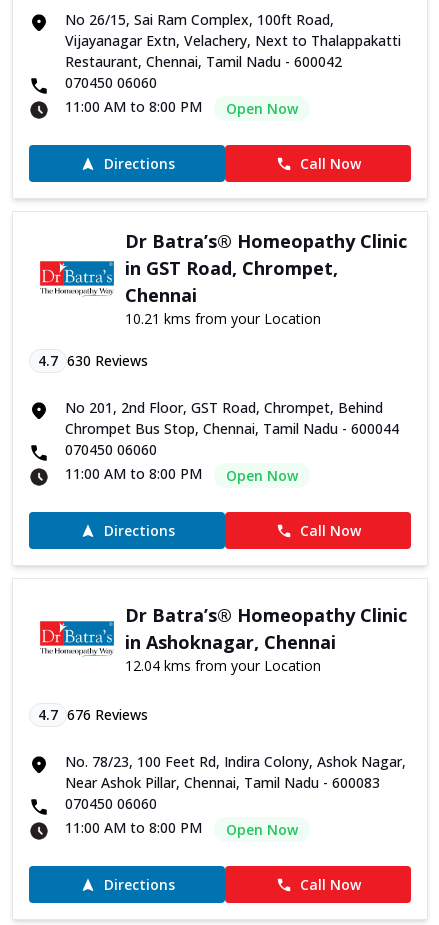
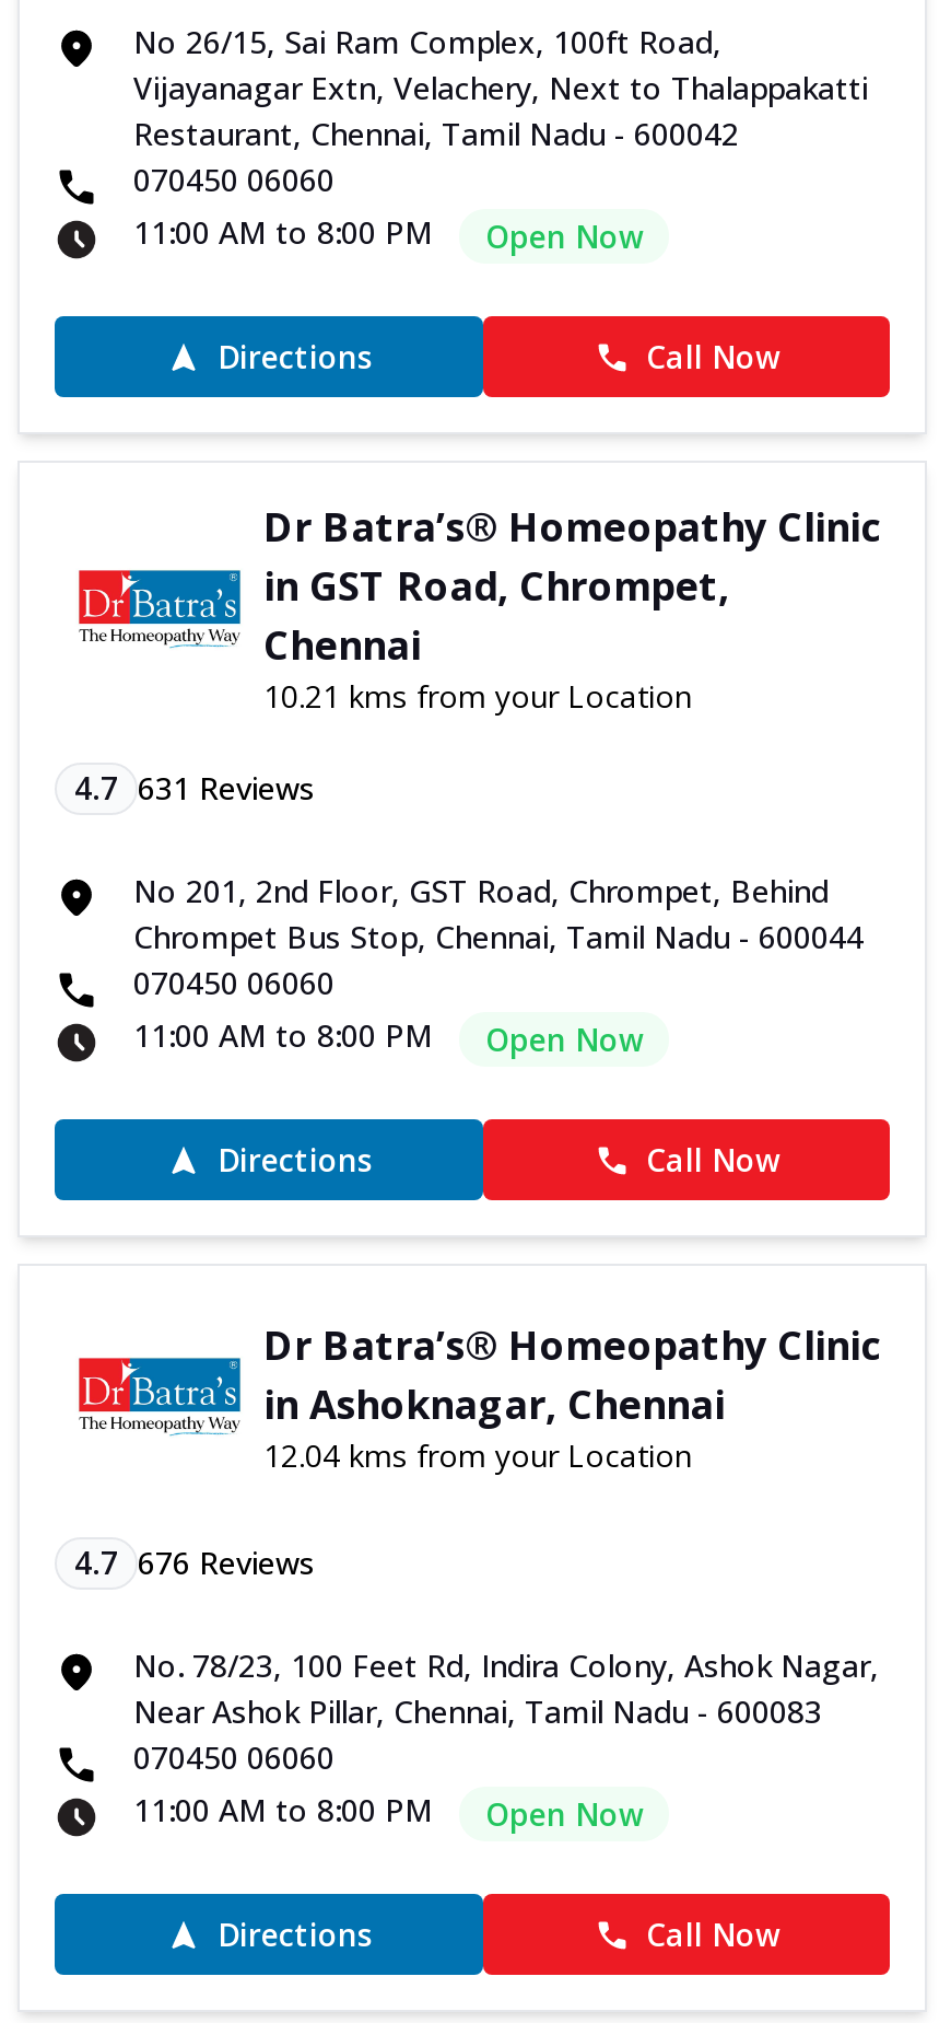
- 4.7 630 Reviews
+ 4.7 631 Reviews
